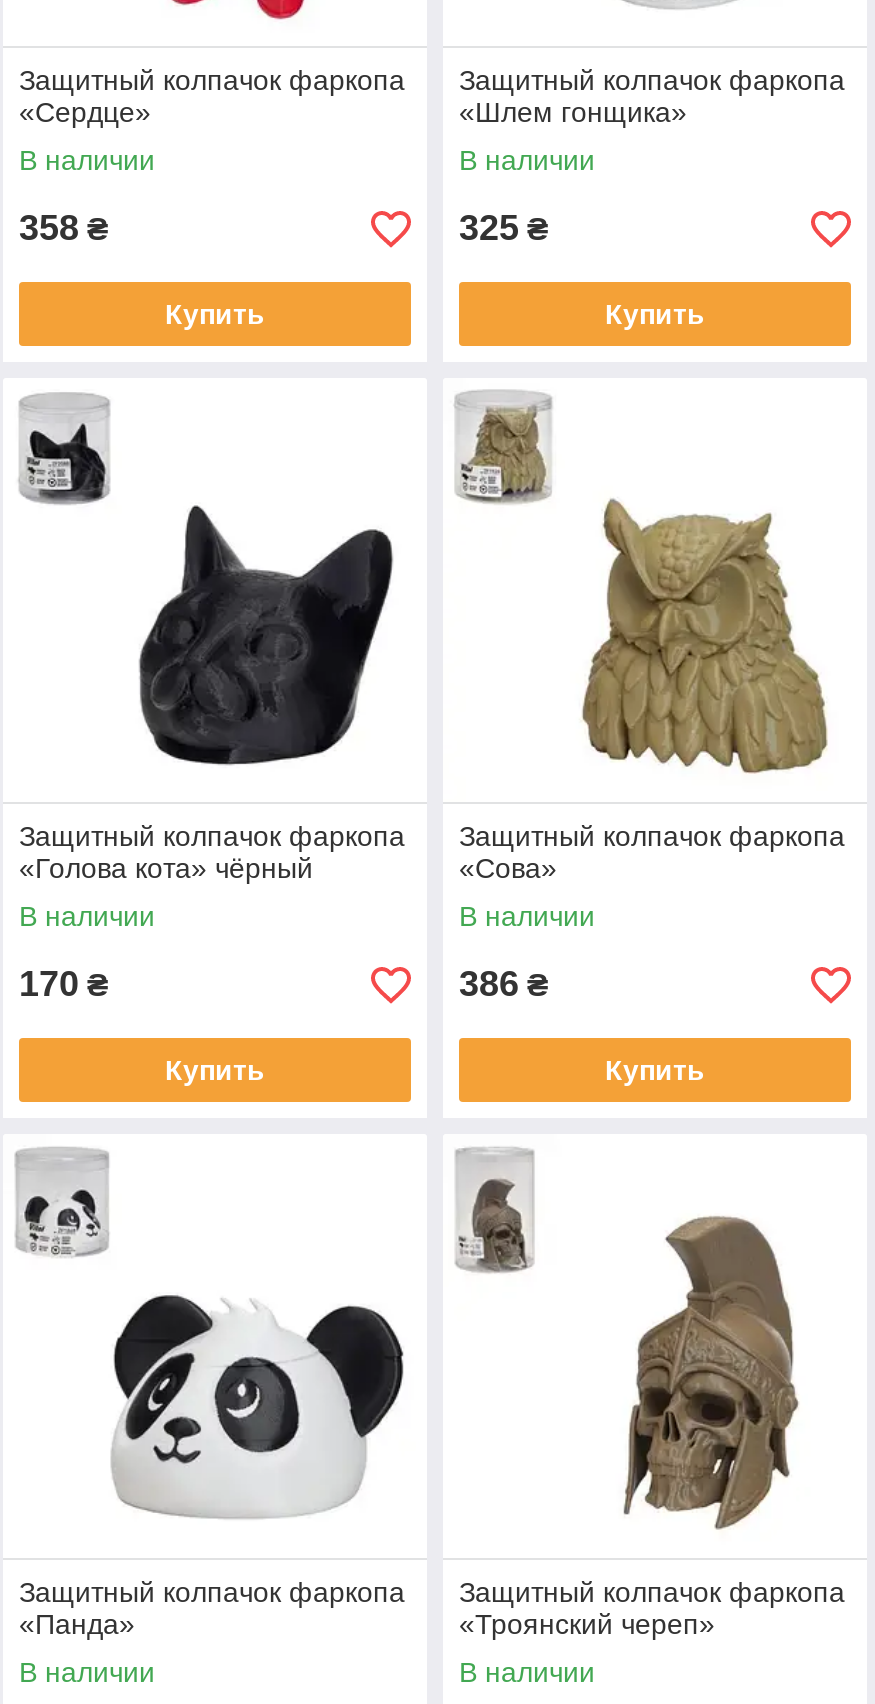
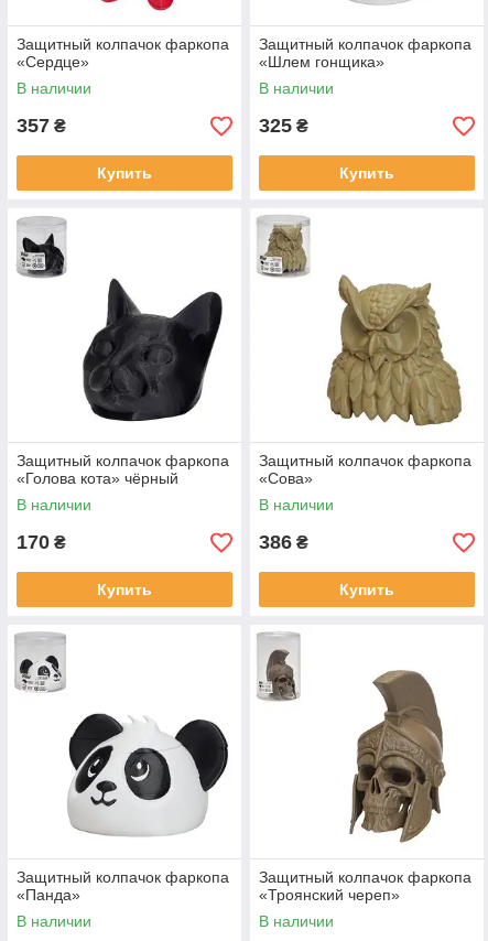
- 358 ₴
+ 357 ₴
